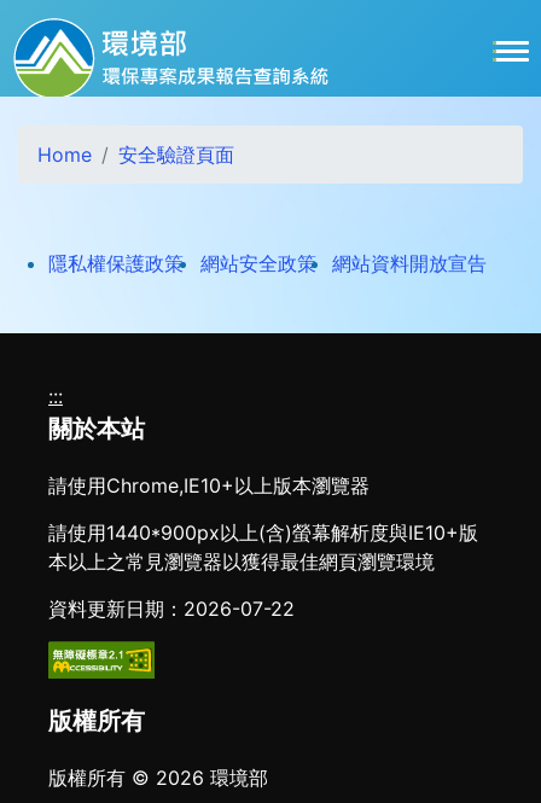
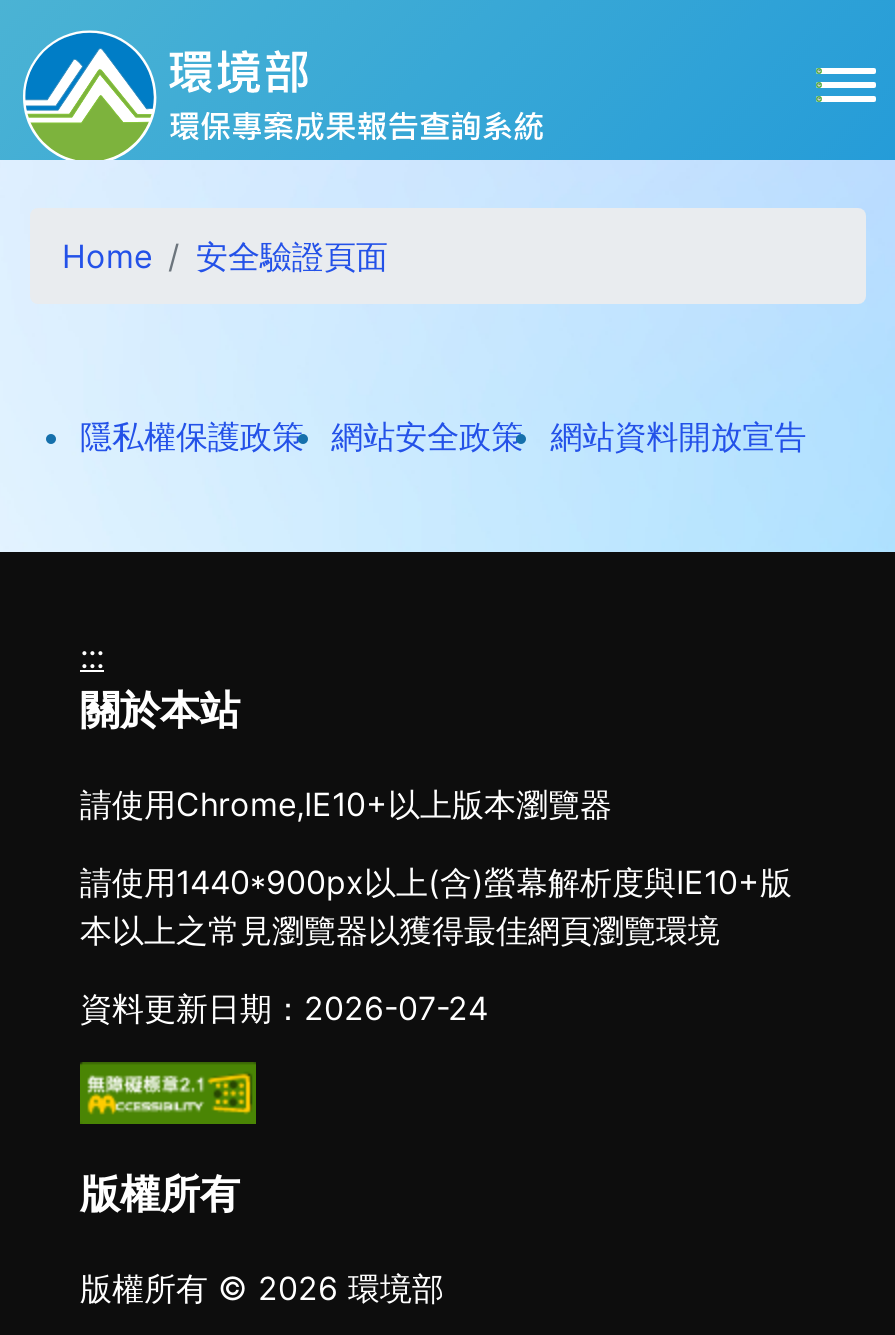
- 資料更新日期：2026-07-22
+ 資料更新日期：2026-07-24
